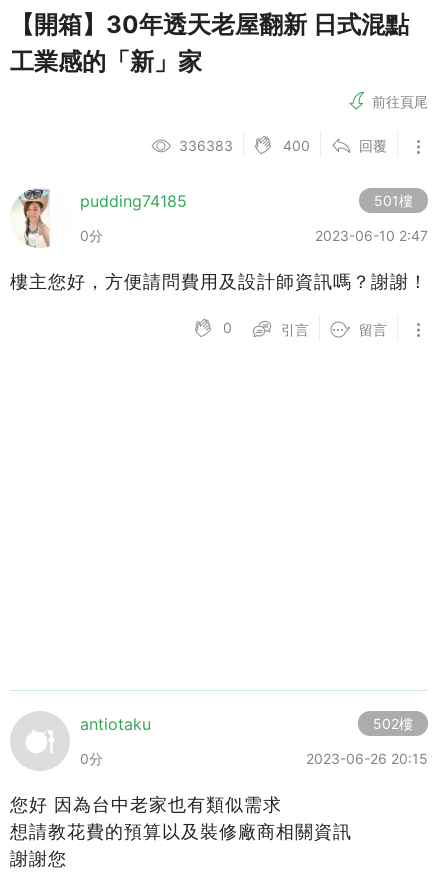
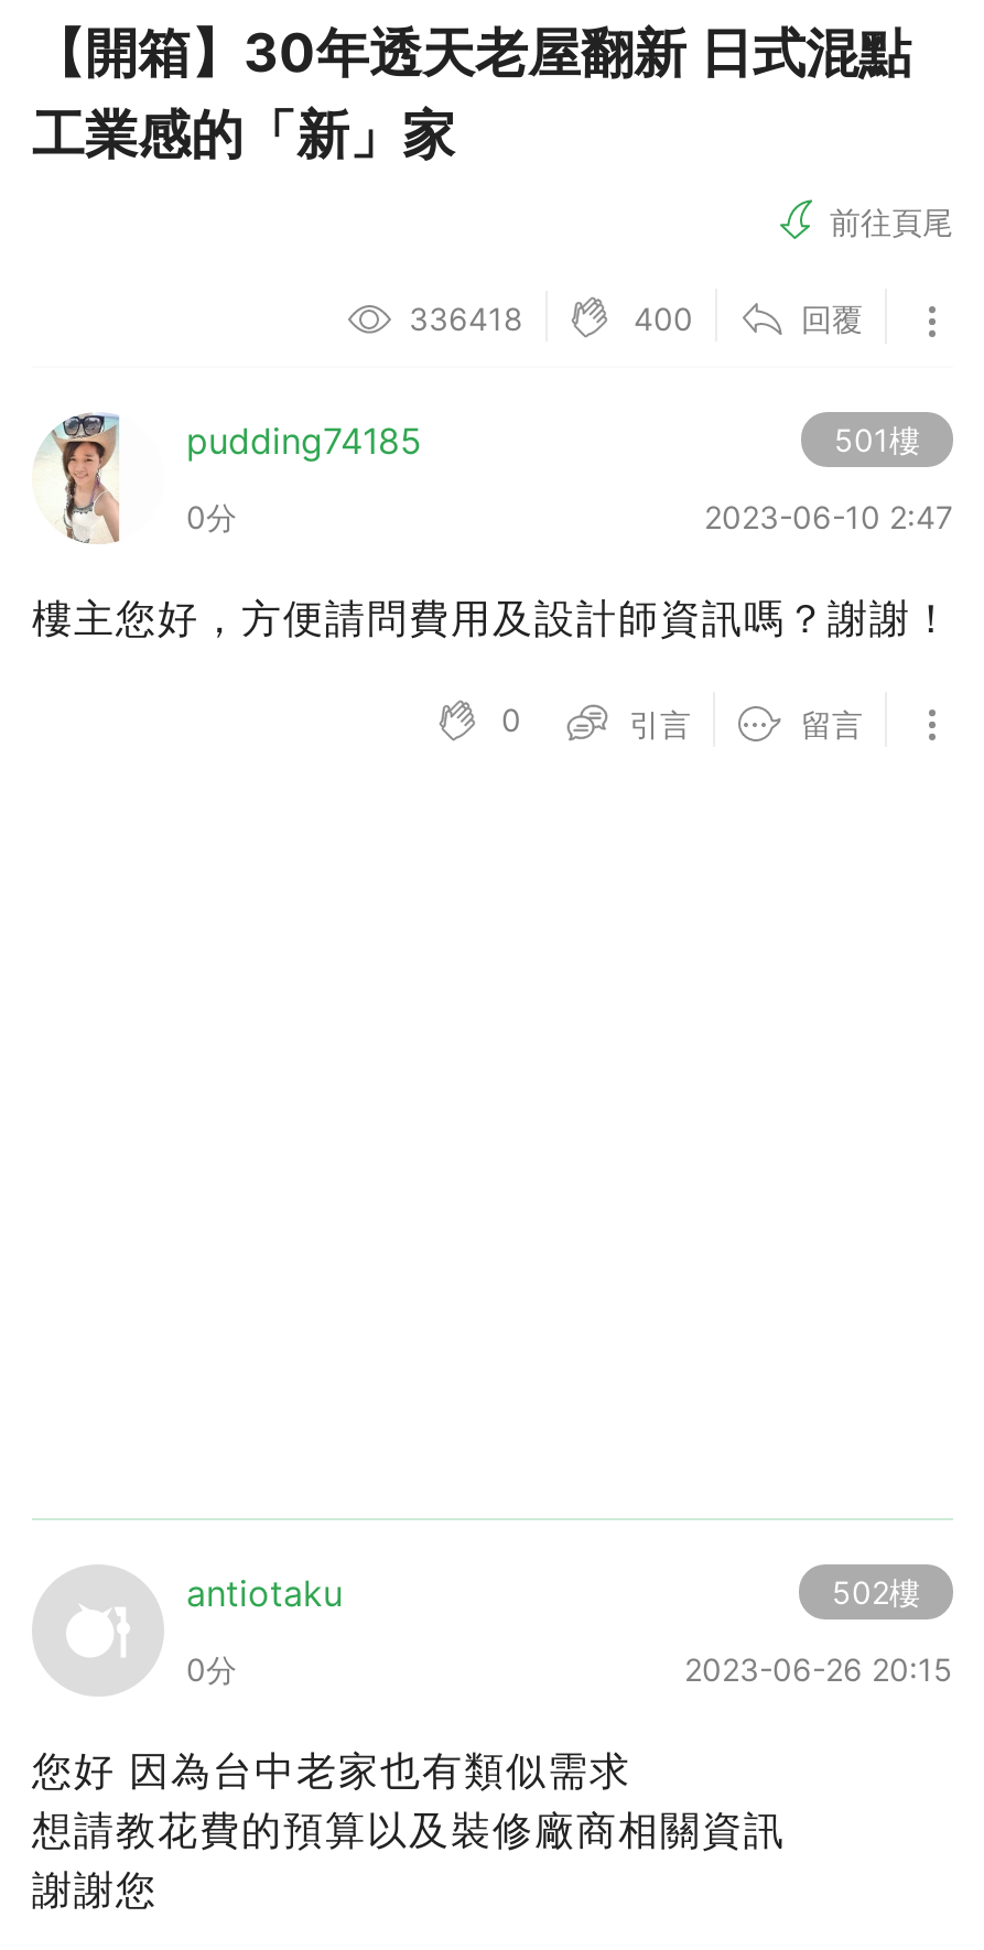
- 336383
+ 336418
